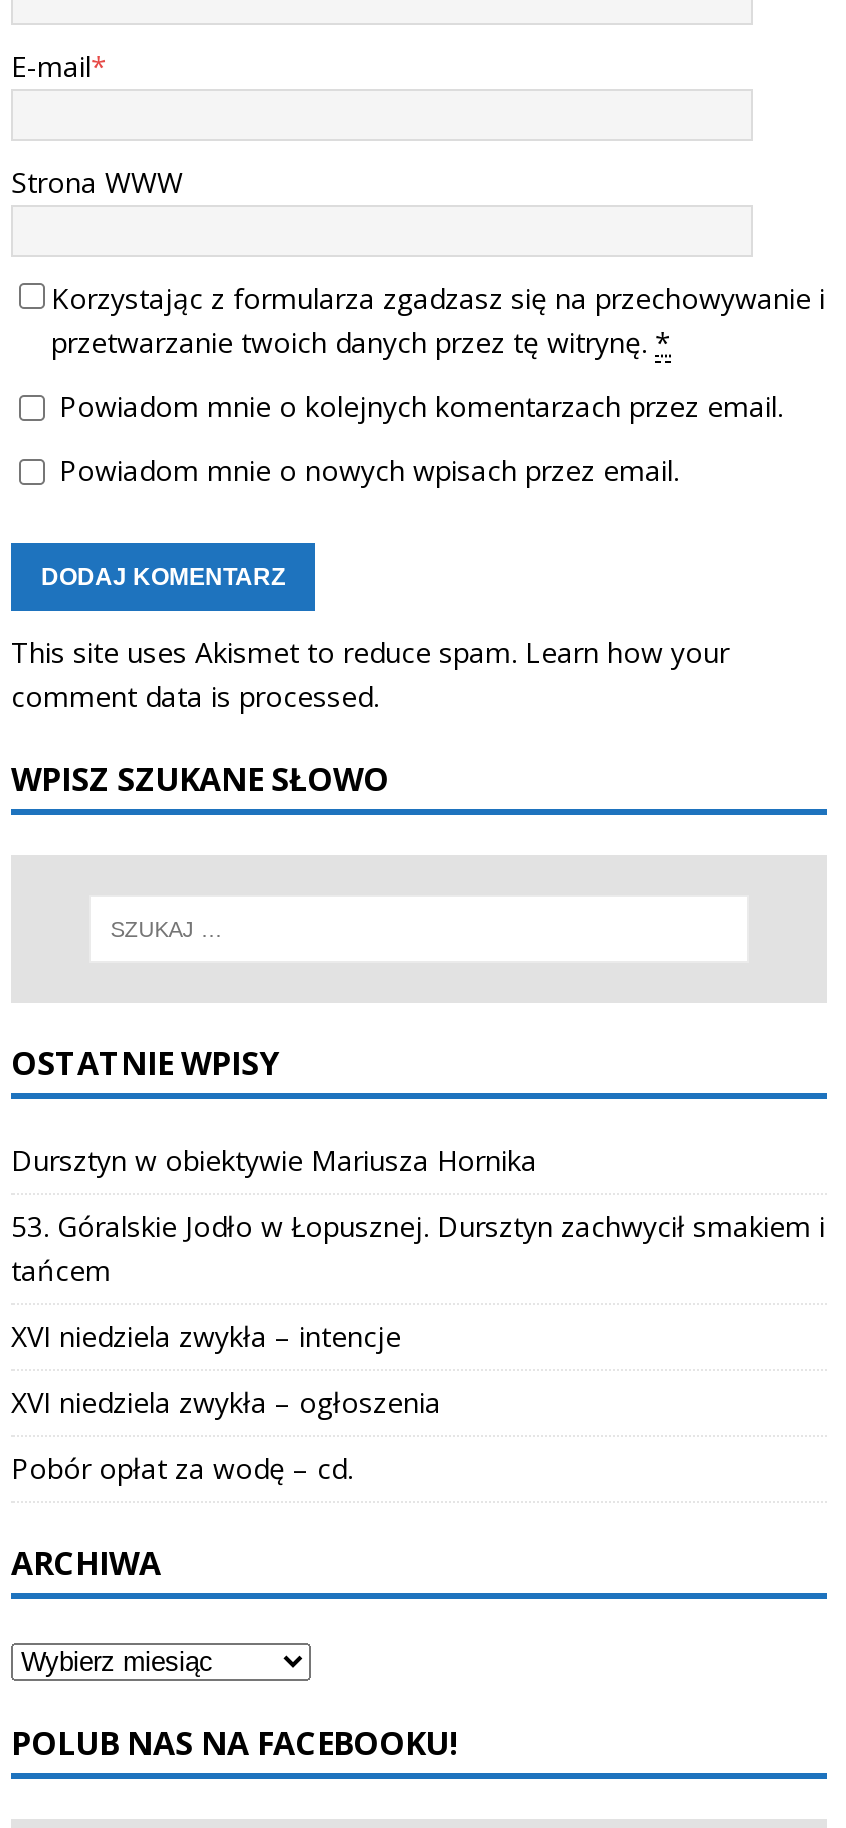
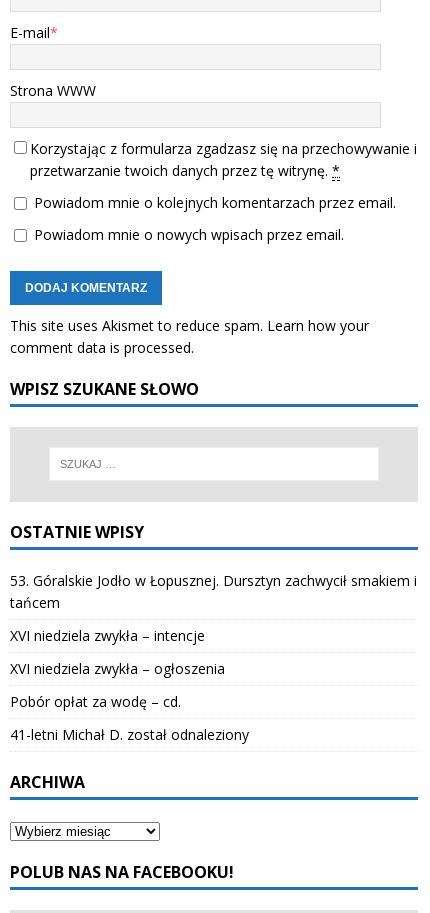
- Dursztyn w obiektywie Mariusza Hornika

moved up: 53. Góralskie Jodło w Łopusznej. Dursztyn zachwycił smakiem i | tańcem | XVI niedziela zwykła – intencje | XVI niedziela zwykła – ogłoszenia | Pobór opłat za wodę – cd.

+ 41-letni Michał D. został odnaleziony
